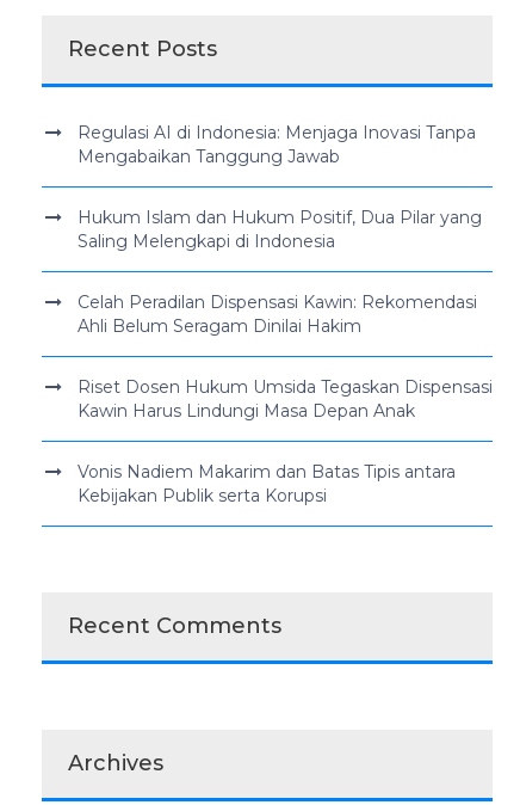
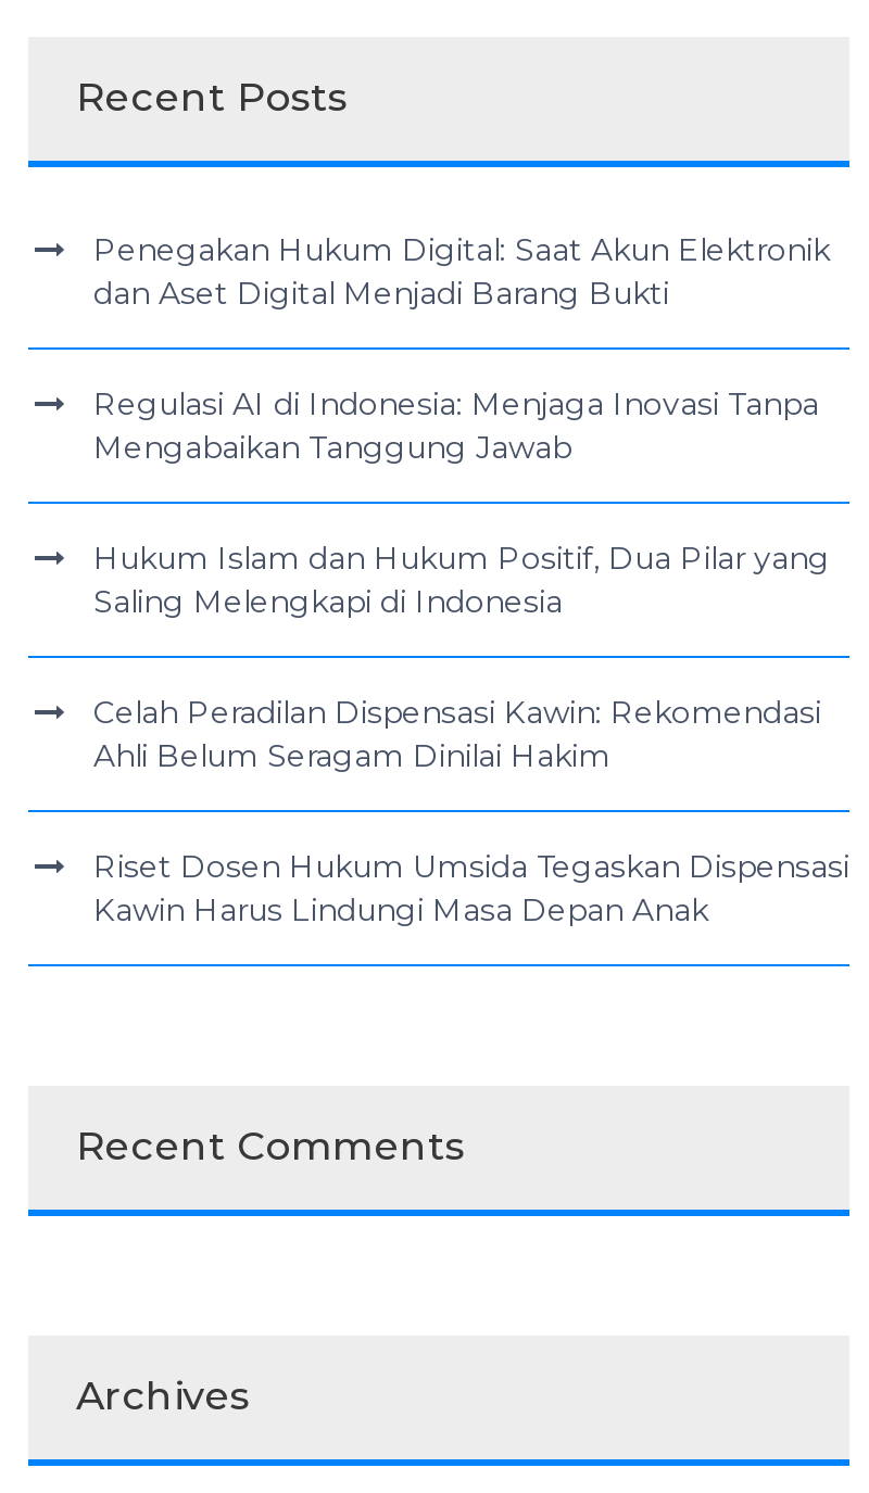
+ Penegakan Hukum Digital: Saat Akun Elektronik
+ dan Aset Digital Menjadi Barang Bukti

moved down: Regulasi AI di Indonesia: Menjaga Inovasi Tanpa | Mengabaikan Tanggung Jawab | Hukum Islam dan Hukum Positif, Dua Pilar yang | Saling Melengkapi di Indonesia | Celah Peradilan Dispensasi Kawin: Rekomendasi | Ahli Belum Seragam Dinilai Hakim | Riset Dosen Hukum Umsida Tegaskan Dispensasi | Kawin Harus Lindungi Masa Depan Anak

- Vonis Nadiem Makarim dan Batas Tipis antara
- Kebijakan Publik serta Korupsi
